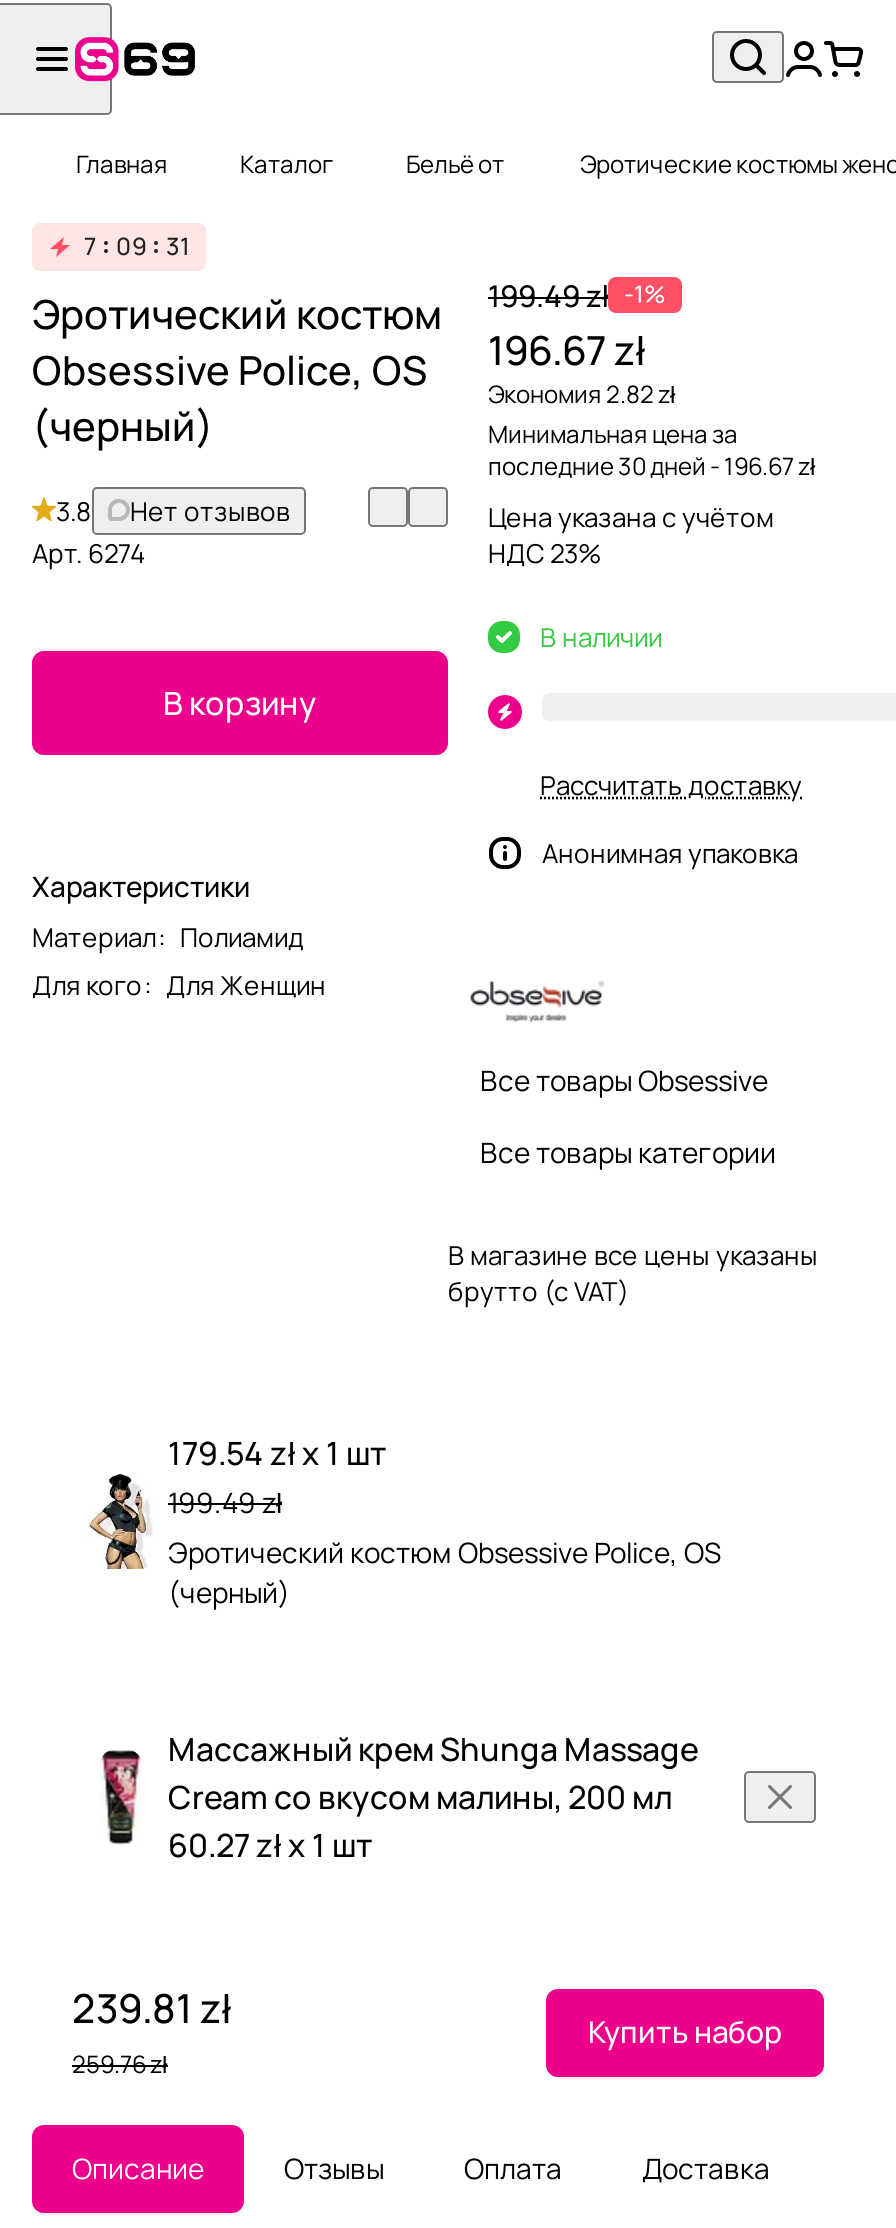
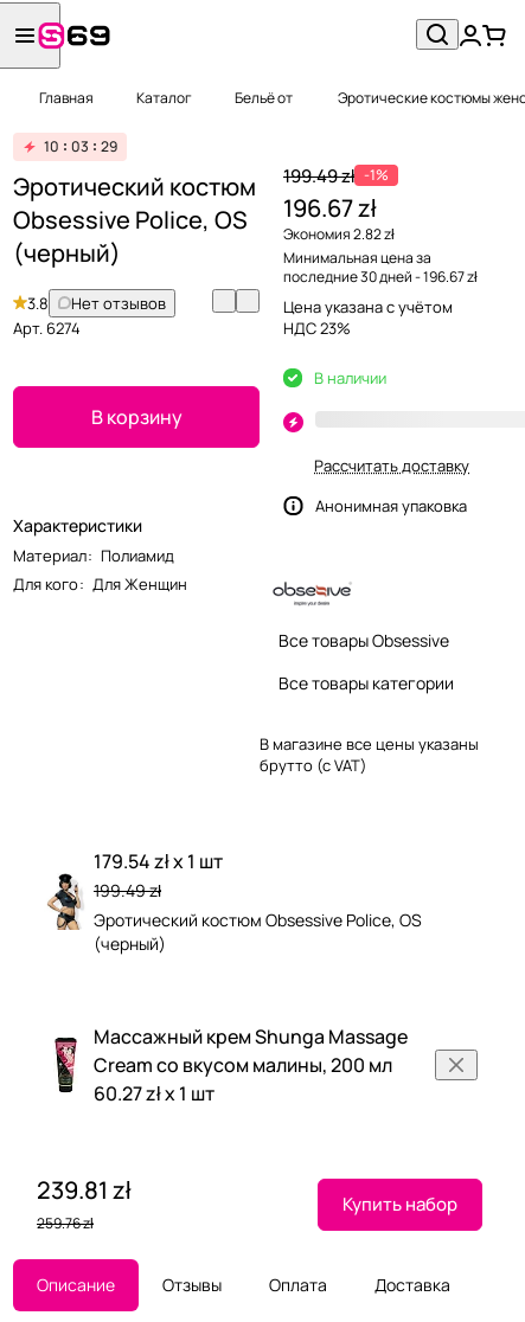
- 7 09 31
+ 10 03 29
